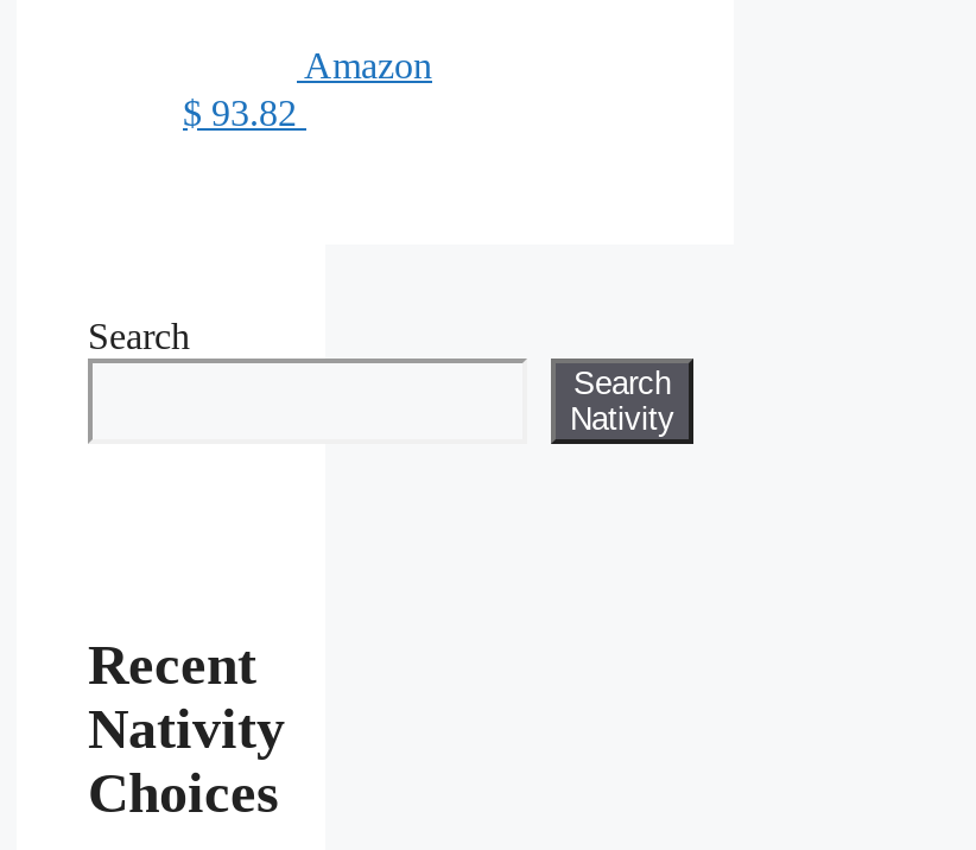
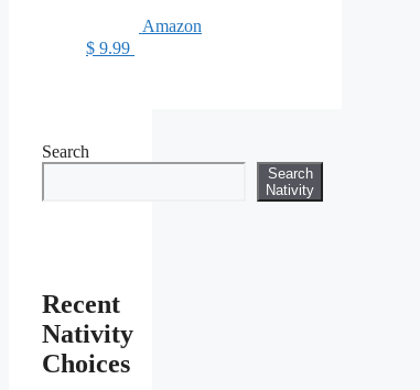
- $ 93.82
+ $ 9.99
